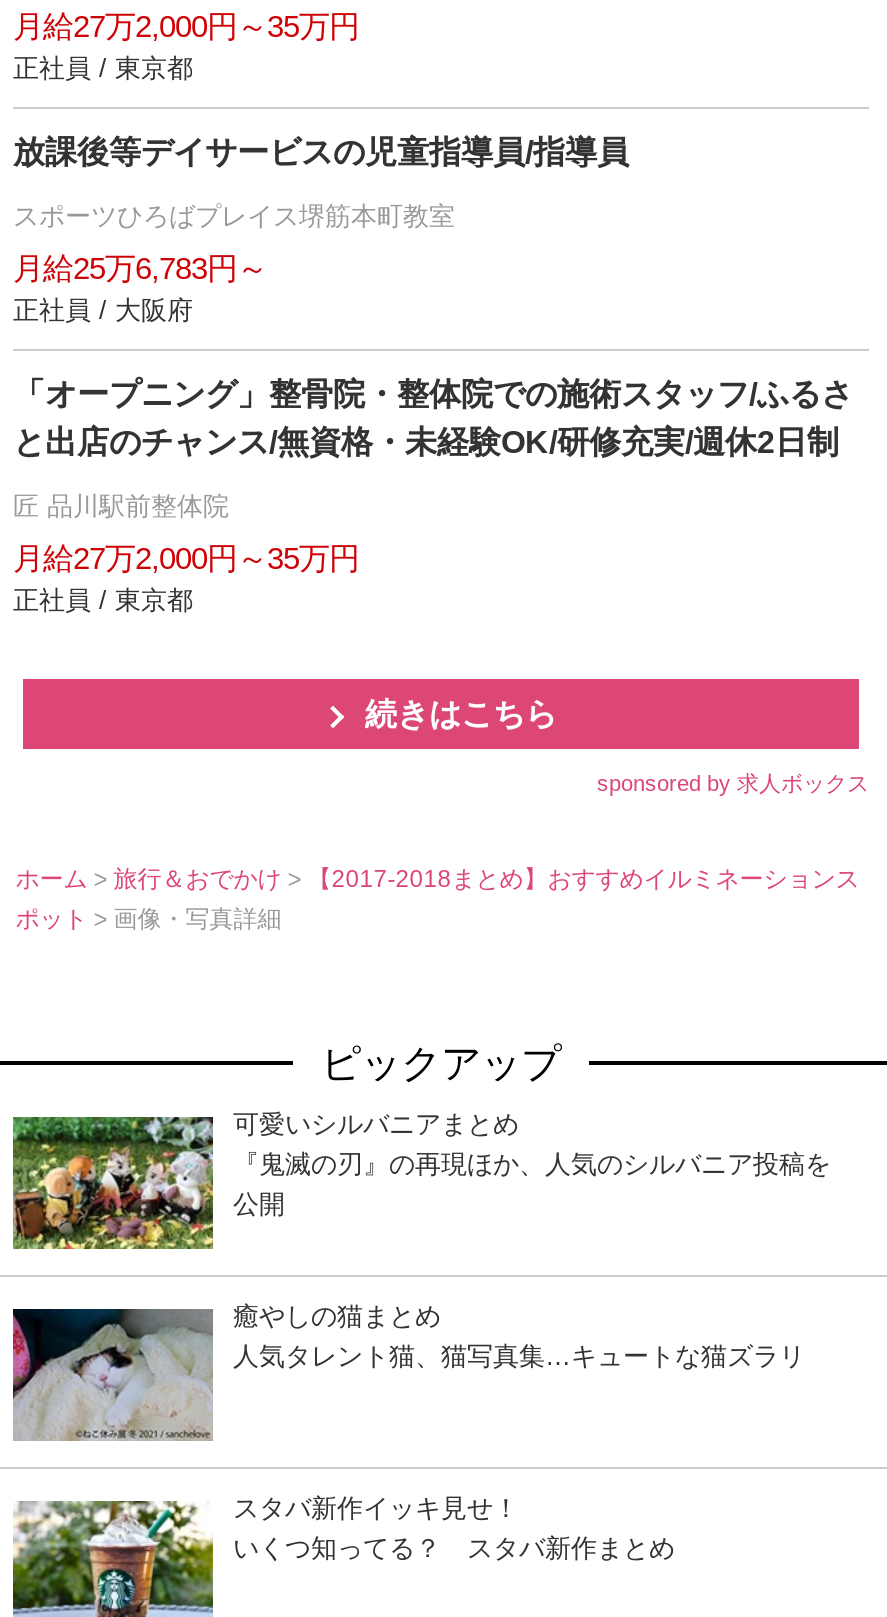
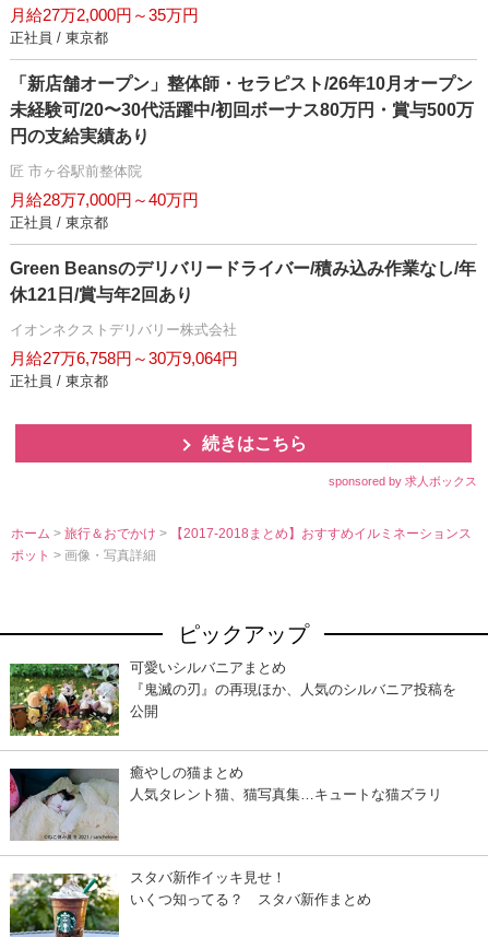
- 放課後等デイサービスの児童指導員/指導員
+ 「新店舗オープン」整体師・セラピスト/26年10月オープン
+ 未経験可/20〜30代活躍中/初回ボーナス80万円・賞与500万
+ 円の支給実績あり

- スポーツひろばプレイス堺筋本町教室
+ 匠 市ヶ谷駅前整体院

- 月給25万6,783円～
- 正社員 / 大阪府
+ 月給28万7,000円～40万円
+ 正社員 / 東京都

- 「オープニング」整骨院・整体院での施術スタッフ/ふるさ
- と出店のチャンス/無資格・未経験OK/研修充実/週休2日制
+ Green Beansのデリバリードライバー/積み込み作業なし/年
+ 休121日/賞与年2回あり

- 匠 品川駅前整体院
+ イオンネクストデリバリー株式会社

- 月給27万2,000円～35万円
+ 月給27万6,758円～30万9,064円
